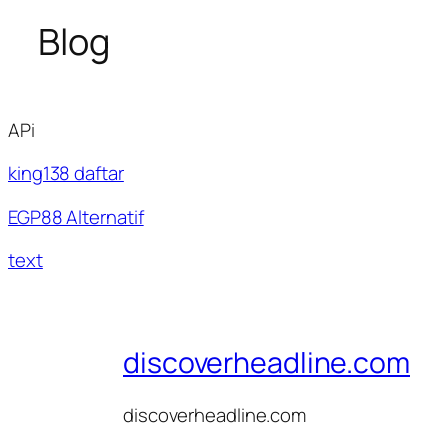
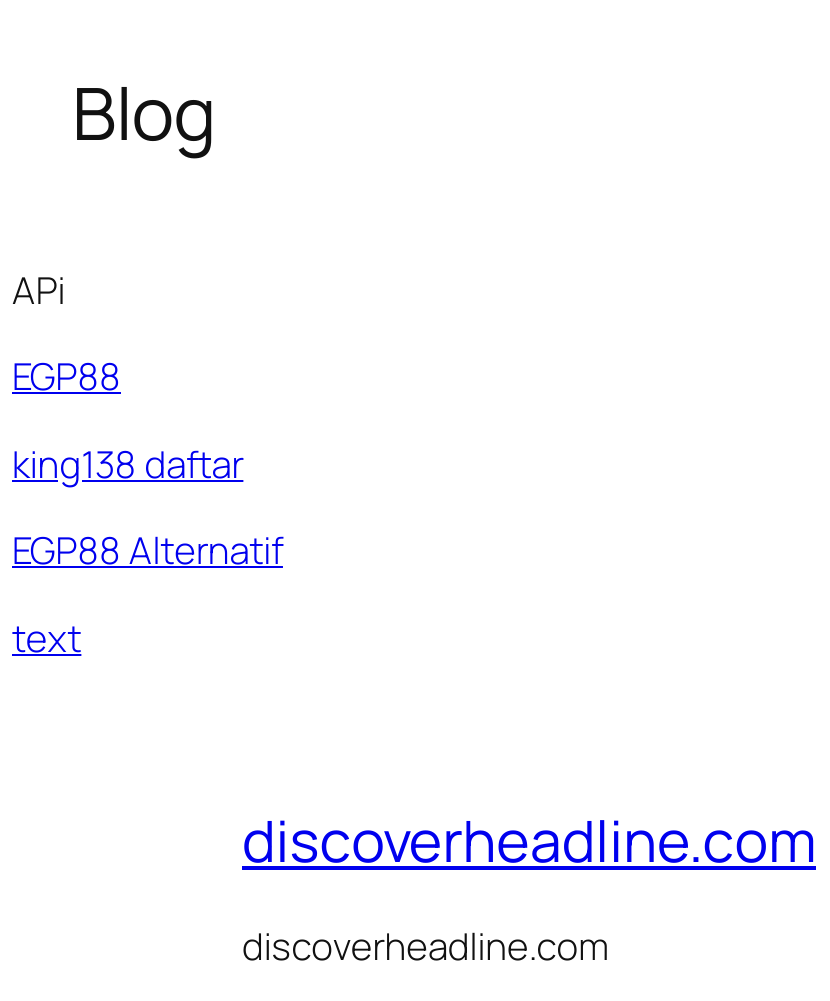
+ EGP88
